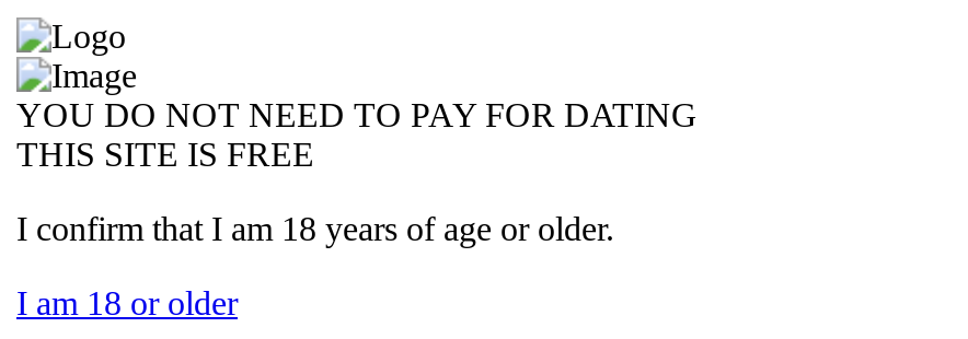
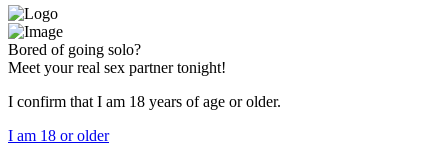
- YOU DO NOT NEED TO PAY FOR DATING
- THIS SITE IS FREE
+ Bored of going solo?
+ Meet your real sex partner tonight!
